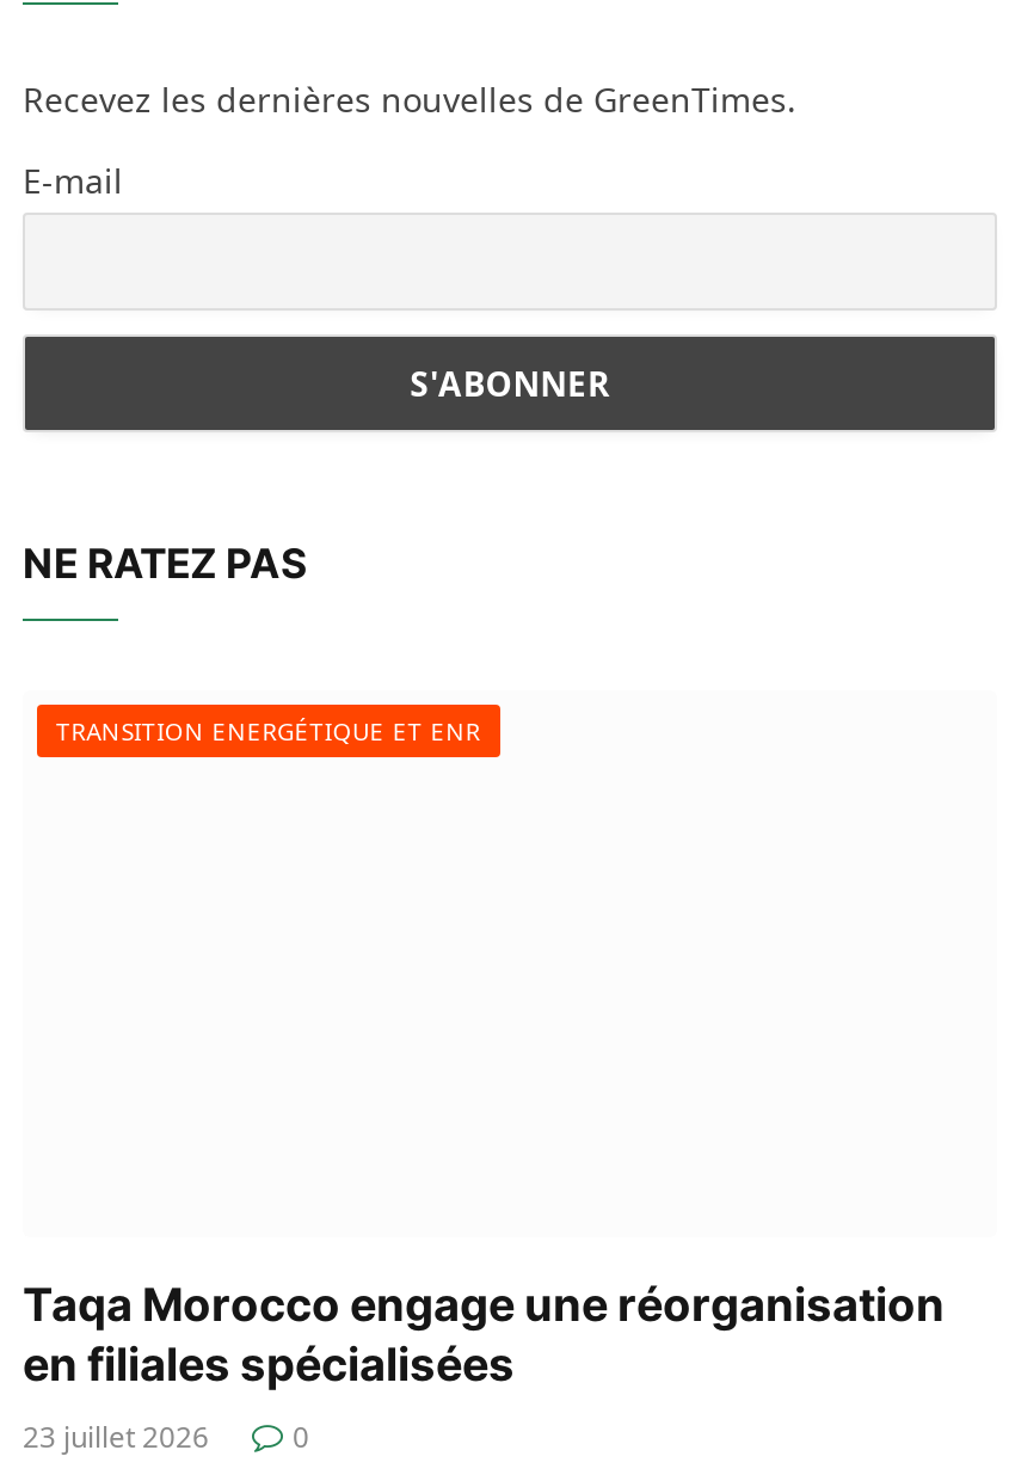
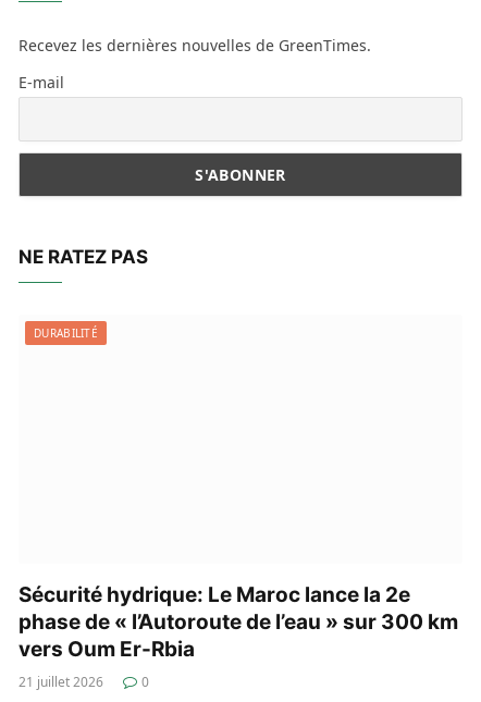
- TRANSITION ENERGÉTIQUE ET ENR
+ DURABILITÉ

- Taqa Morocco engage une réorganisation
- en filiales spécialisées
- 23 juillet 2026
+ Sécurité hydrique: Le Maroc lance la 2e
+ phase de « l’Autoroute de l’eau » sur 300 km
+ vers Oum Er-Rbia
+ 21 juillet 2026
